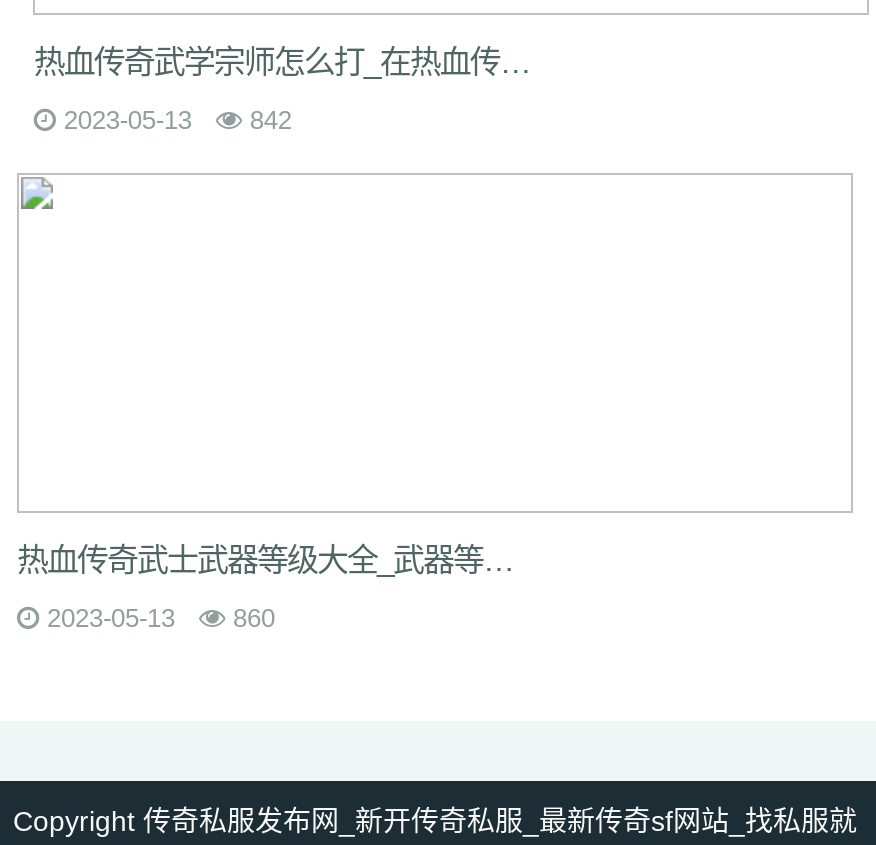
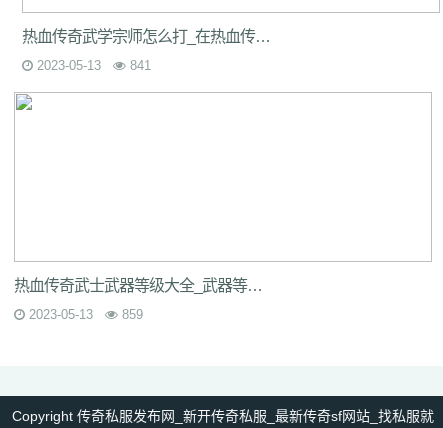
- 2023-05-13 842
+ 2023-05-13 841

- 2023-05-13 860
+ 2023-05-13 859
